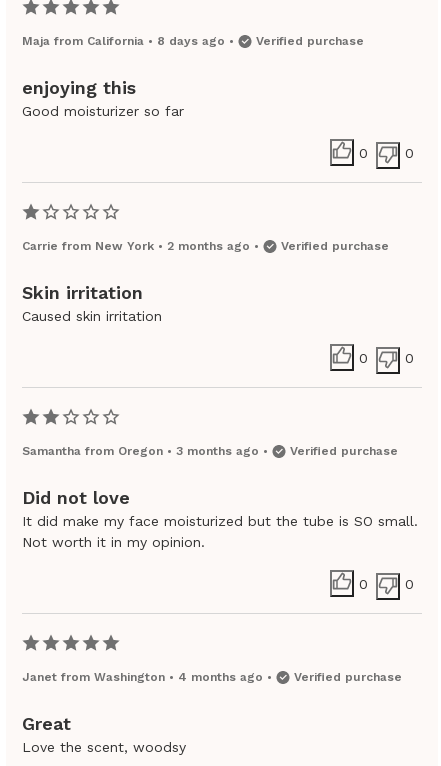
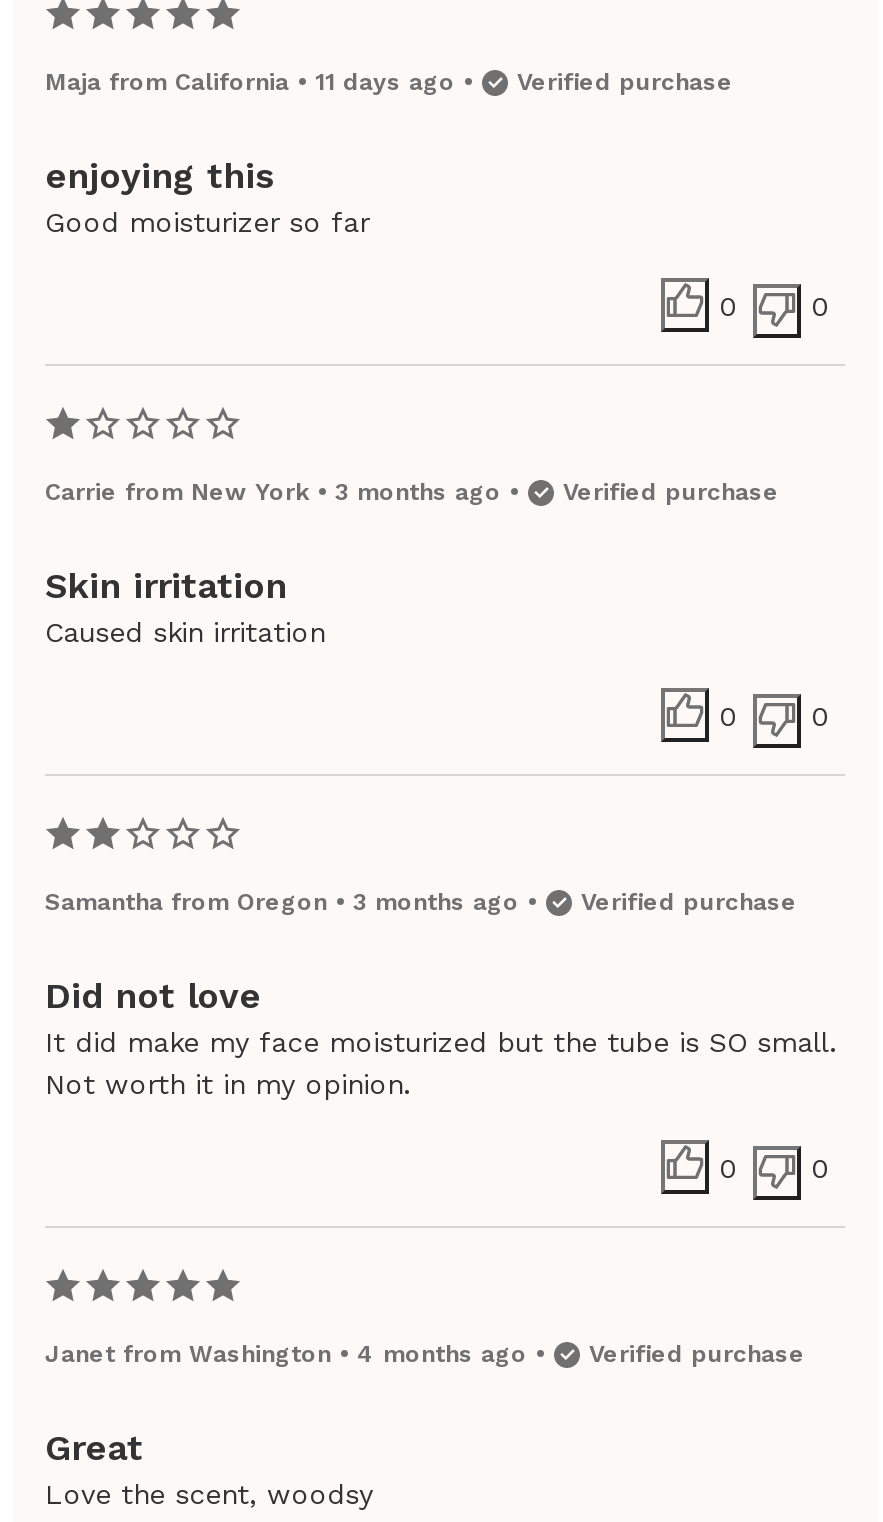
- Maja from California • 8 days ago •
+ Maja from California • 11 days ago •

- Carrie from New York • 2 months ago •
+ Carrie from New York • 3 months ago •
